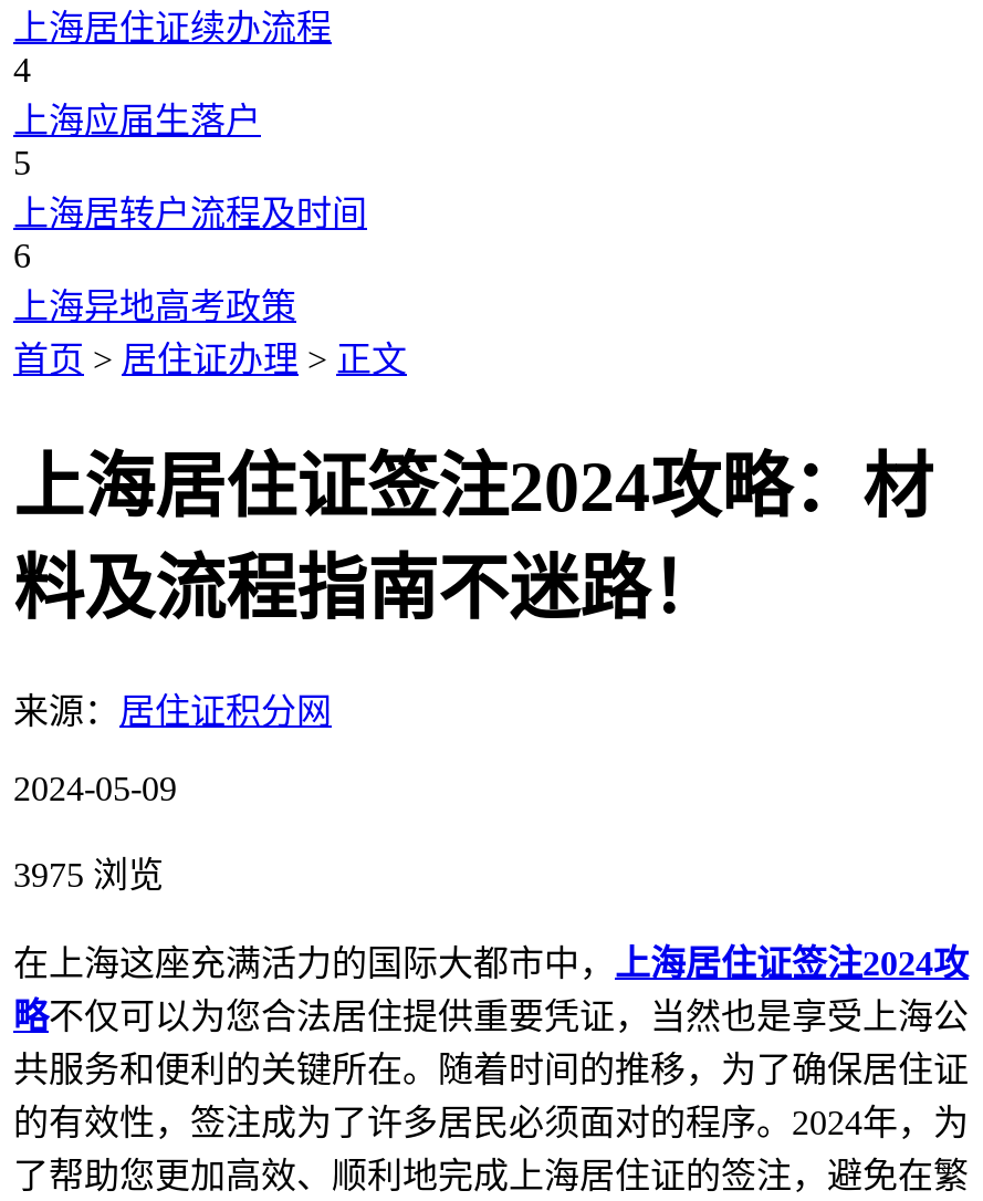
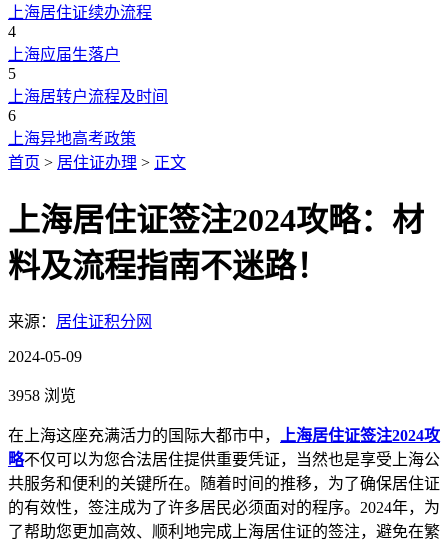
- 3975 浏览
+ 3958 浏览
